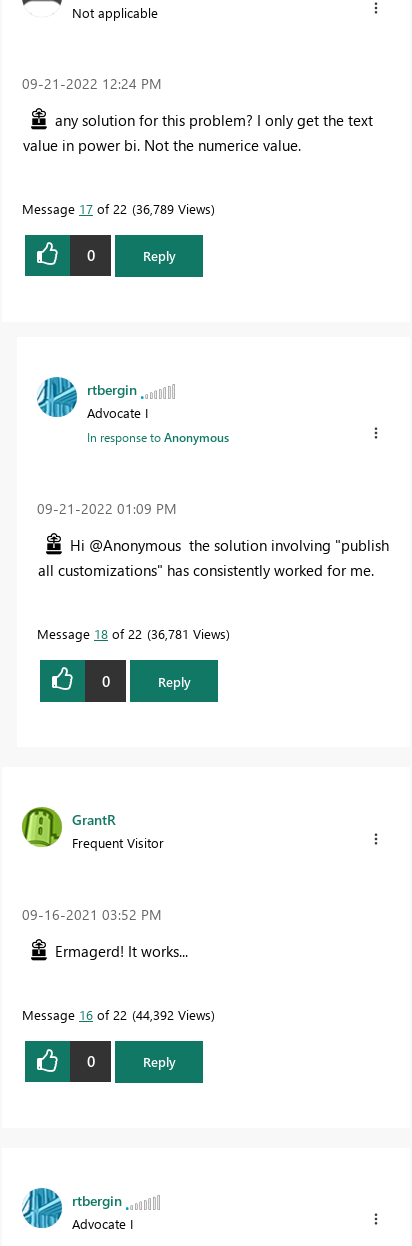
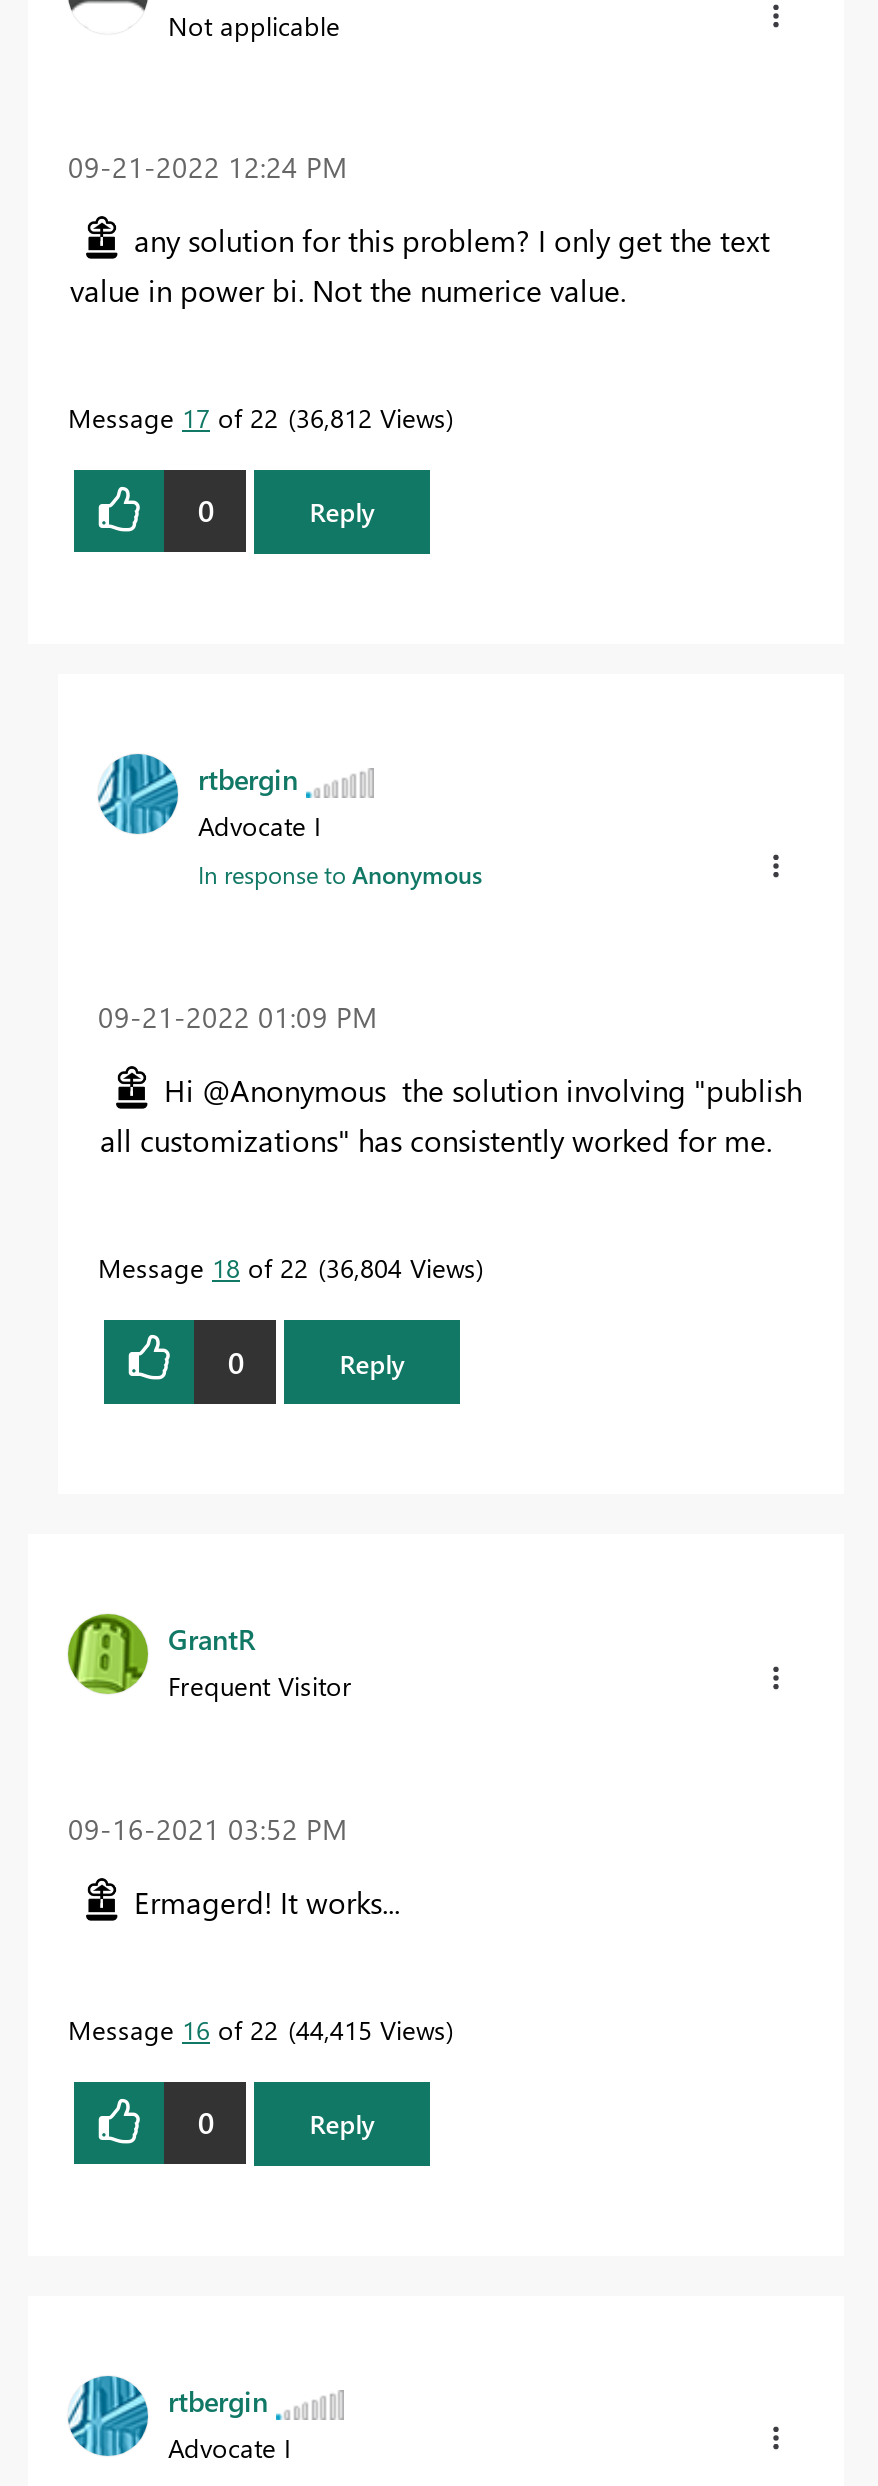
- Message 17 of 22 36,789 Views
+ Message 17 of 22 36,812 Views

- Message 18 of 22 36,781 Views
+ Message 18 of 22 36,804 Views

- Message 16 of 22 44,392 Views
+ Message 16 of 22 44,415 Views
